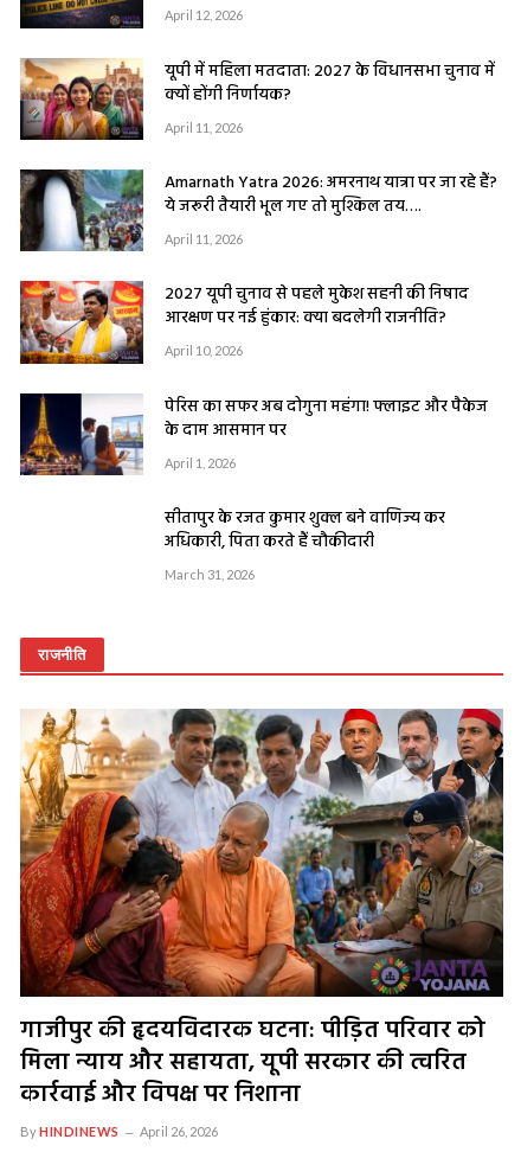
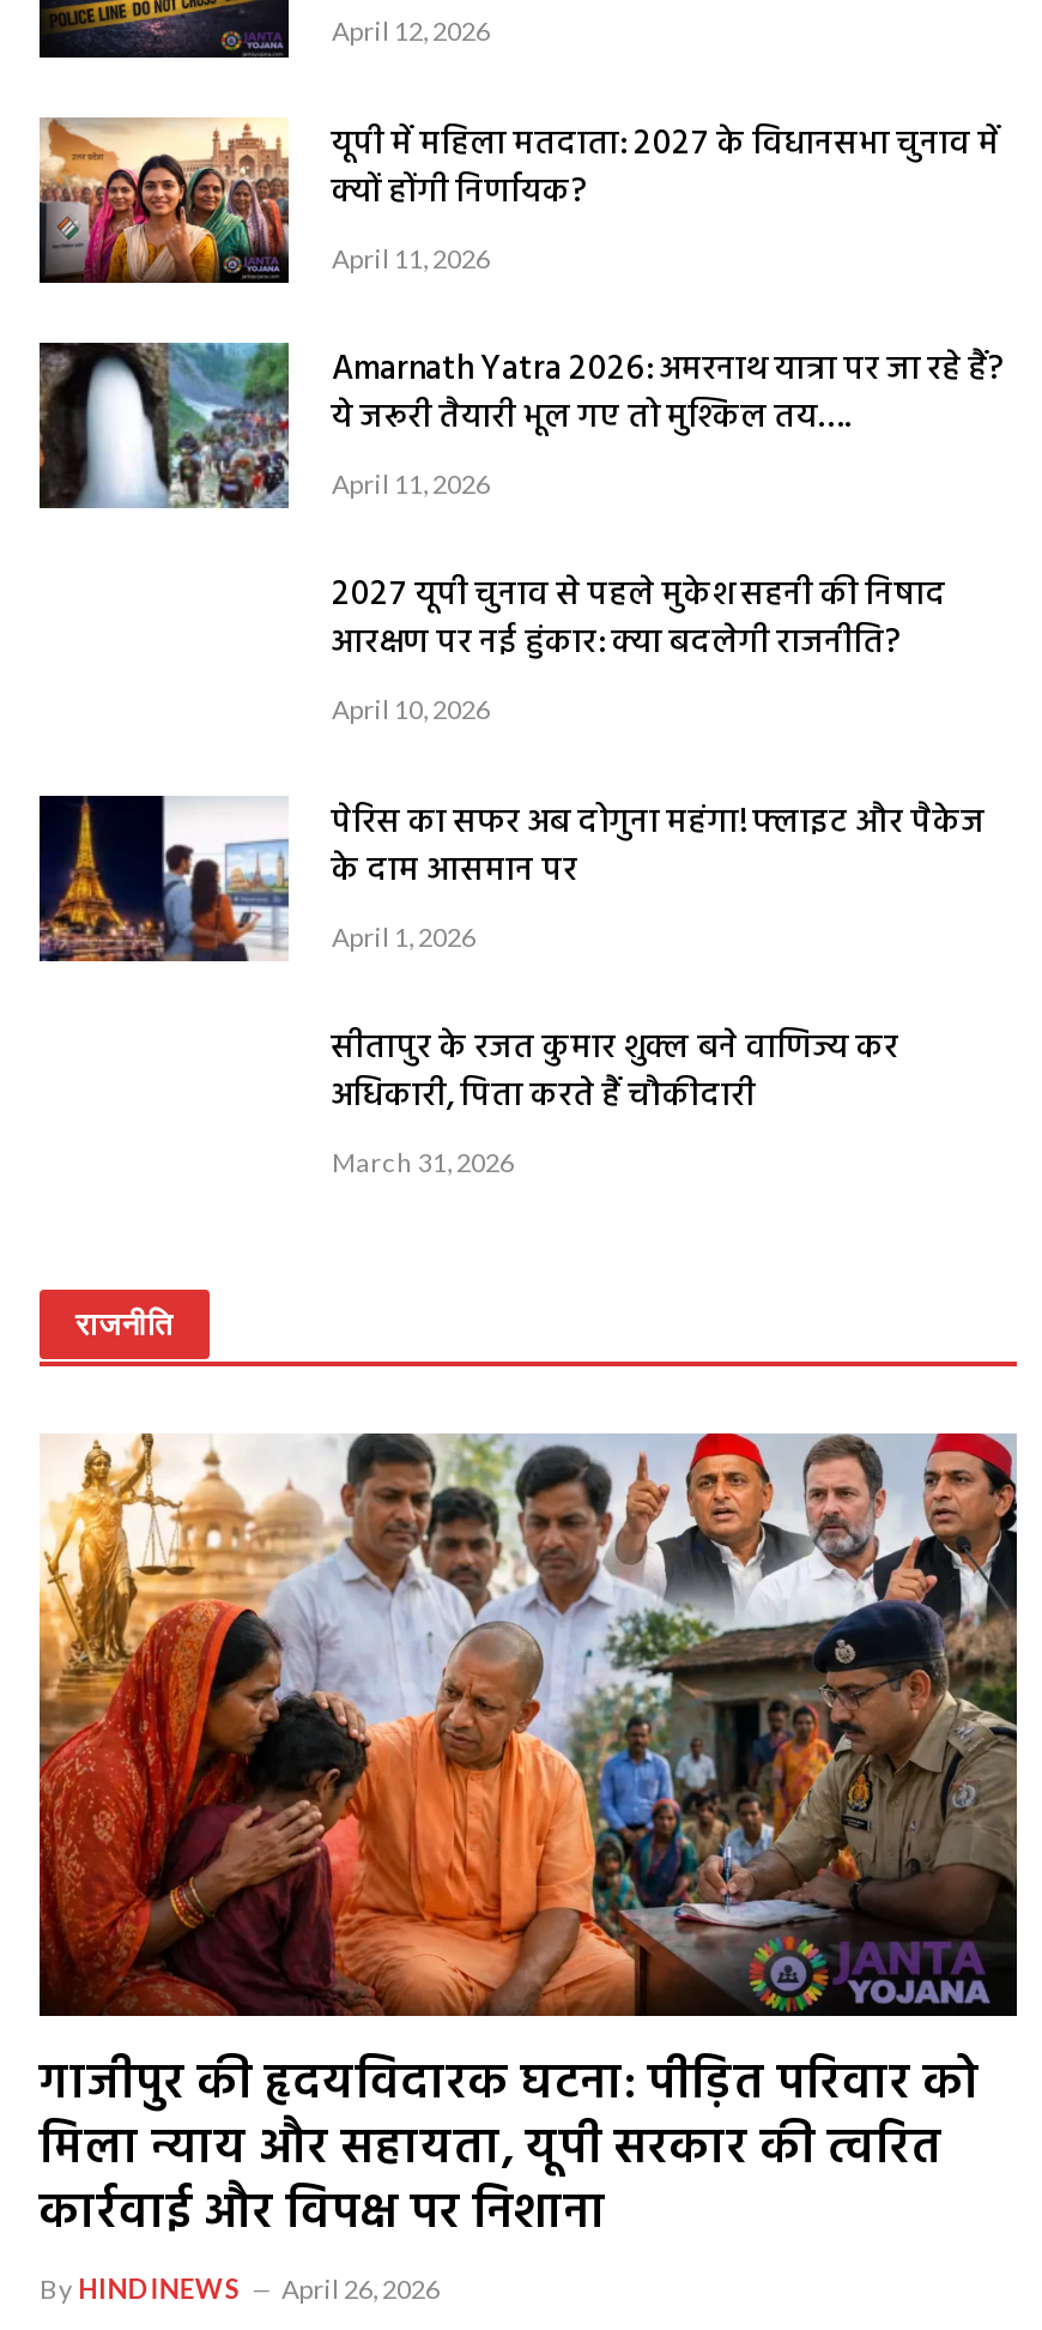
- [image]
